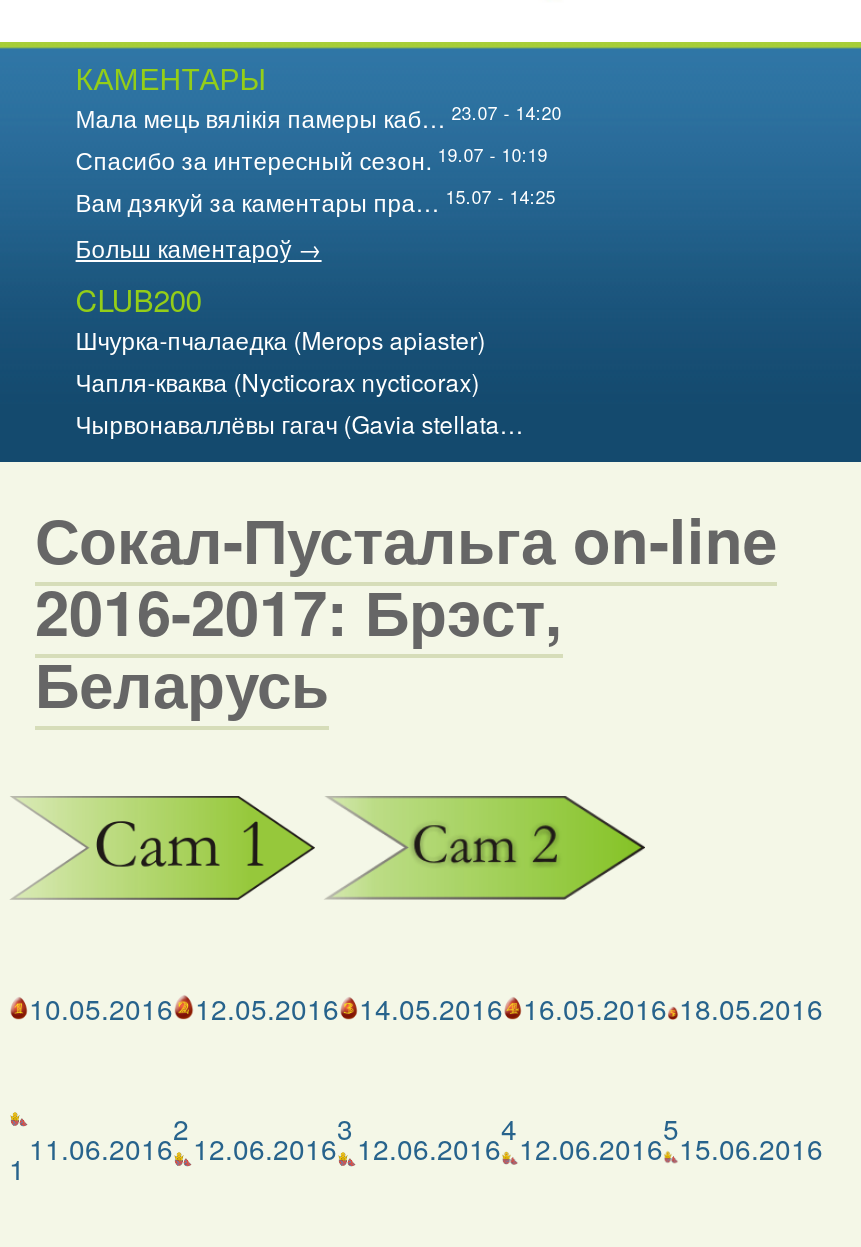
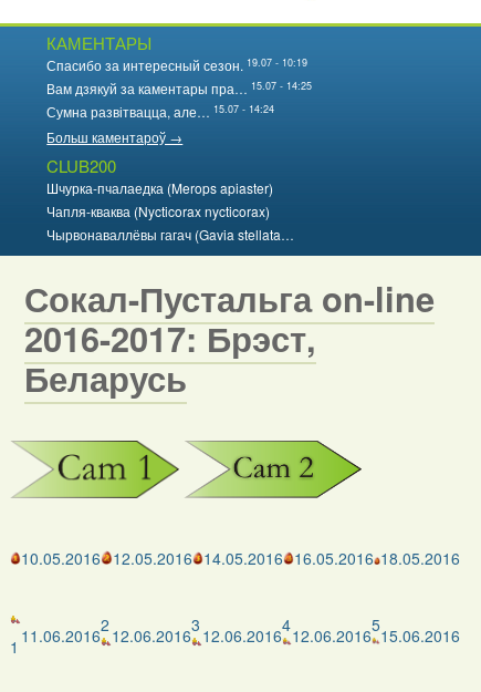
- Мала мець вялікія памеры каб… 23.07 - 14:20

moved up: Спасибо за интересный сезон. 19.07 - 10:19 | Вам дзякуй за каментары пра… 15.07 - 14:25

+ Сумна развітвацца, але… 15.07 - 14:24
